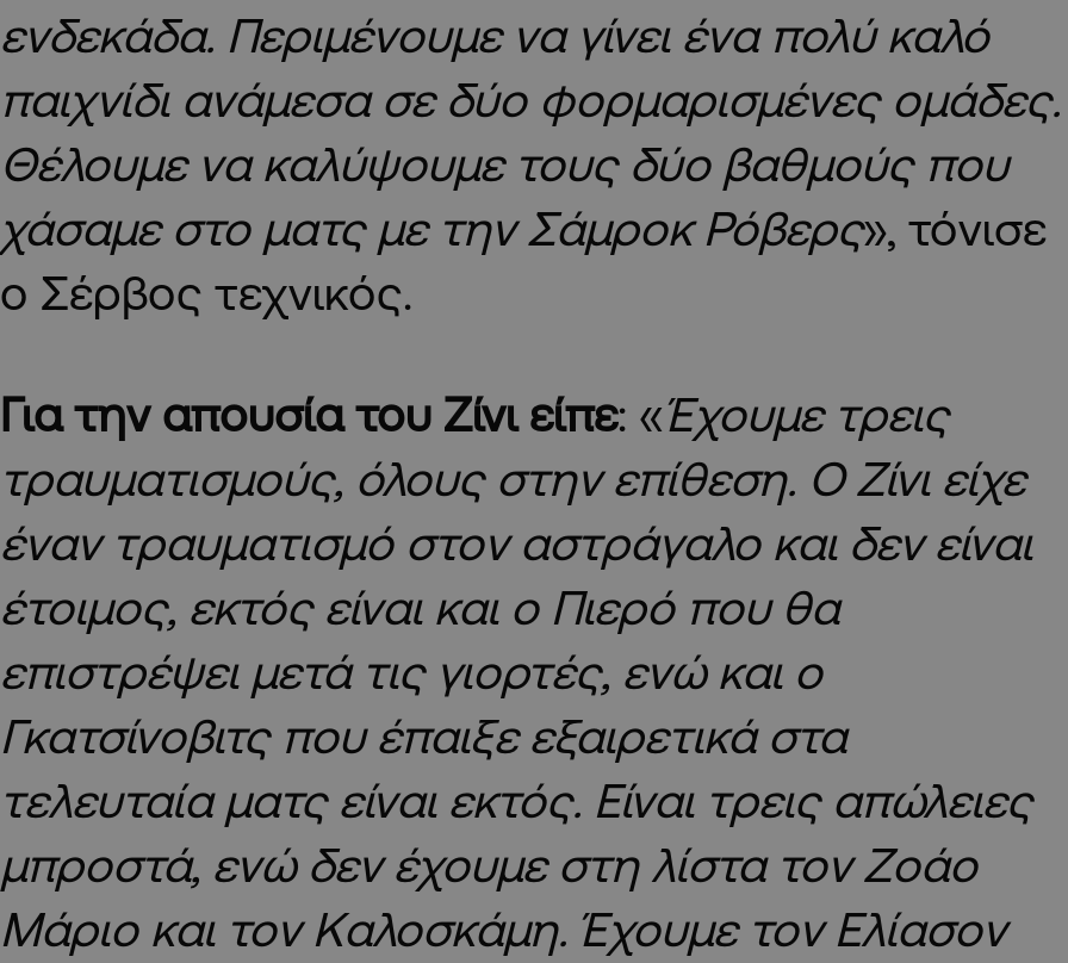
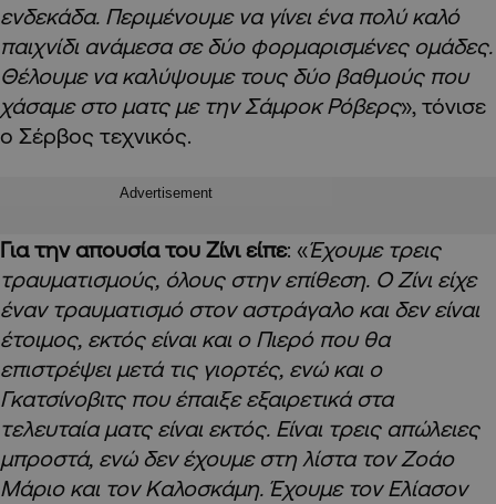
+ Advertisement
